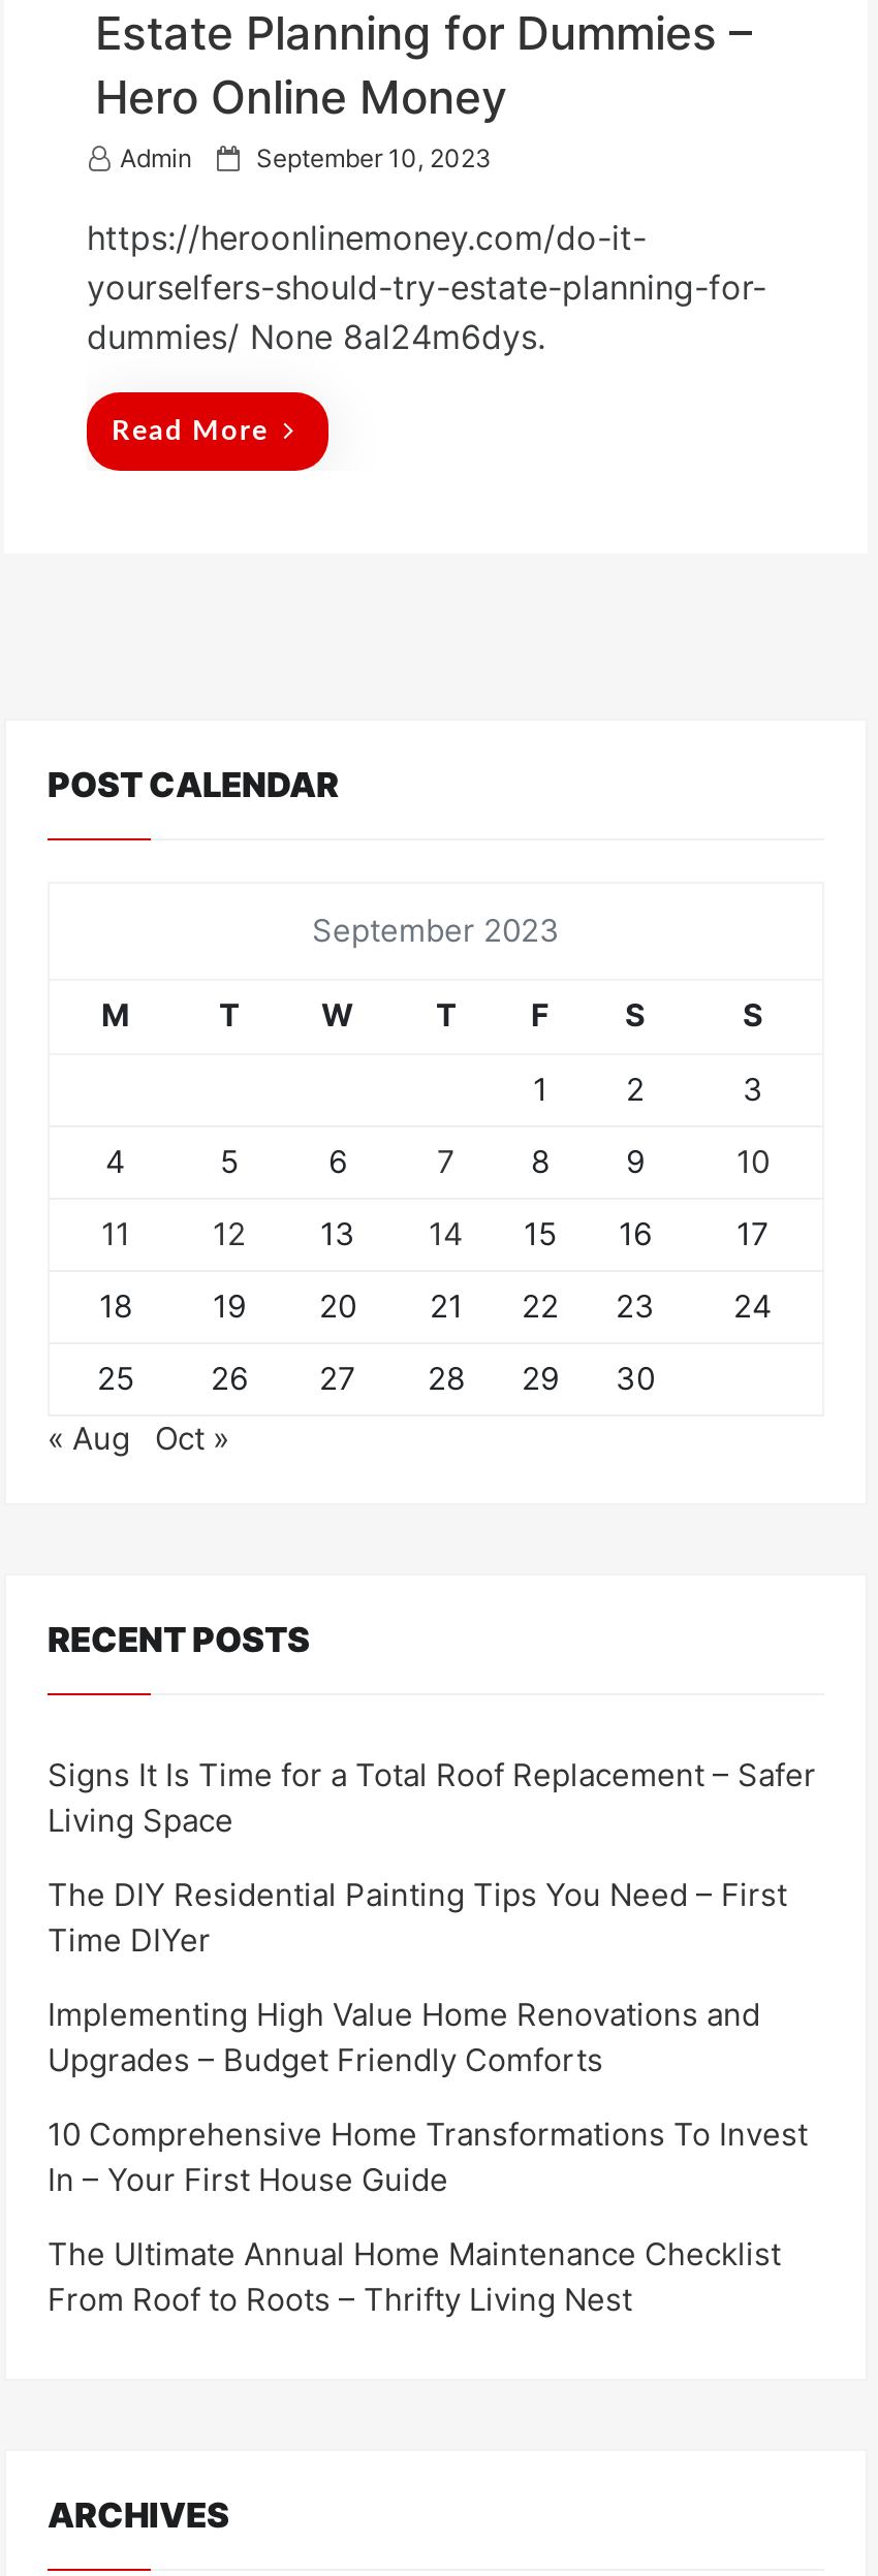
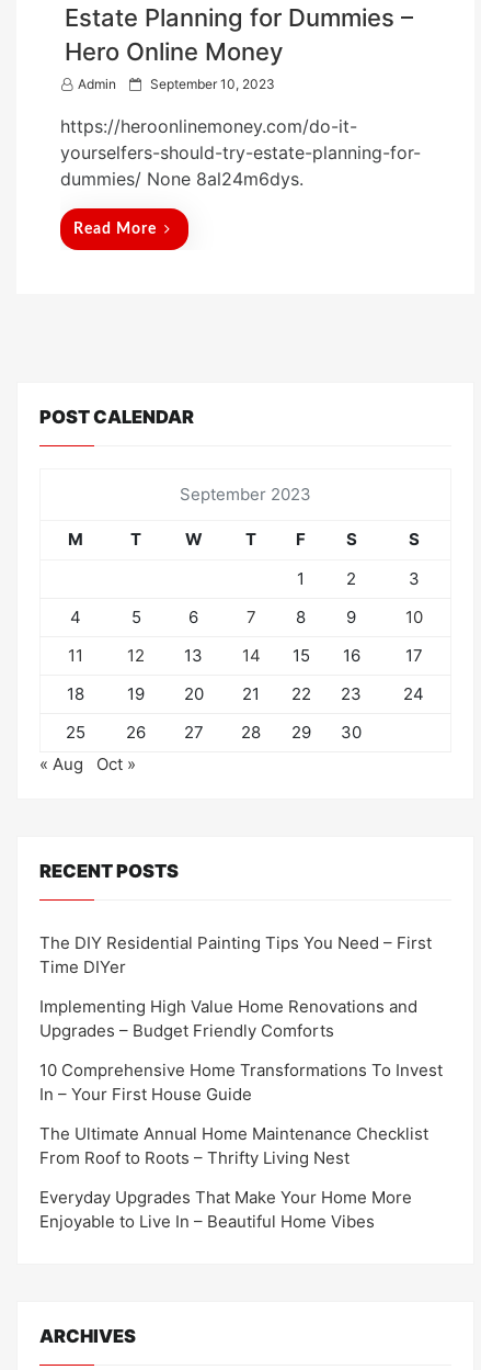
- Signs It Is Time for a Total Roof Replacement – Safer
- Living Space

moved up: The DIY Residential Painting Tips You Need – First | Time DIYer | Implementing High Value Home Renovations and | Upgrades – Budget Friendly Comforts | 10 Comprehensive Home Transformations To Invest | In – Your First House Guide | The Ultimate Annual Home Maintenance Checklist | From Roof to Roots – Thrifty Living Nest

+ Everyday Upgrades That Make Your Home More
+ Enjoyable to Live In – Beautiful Home Vibes
